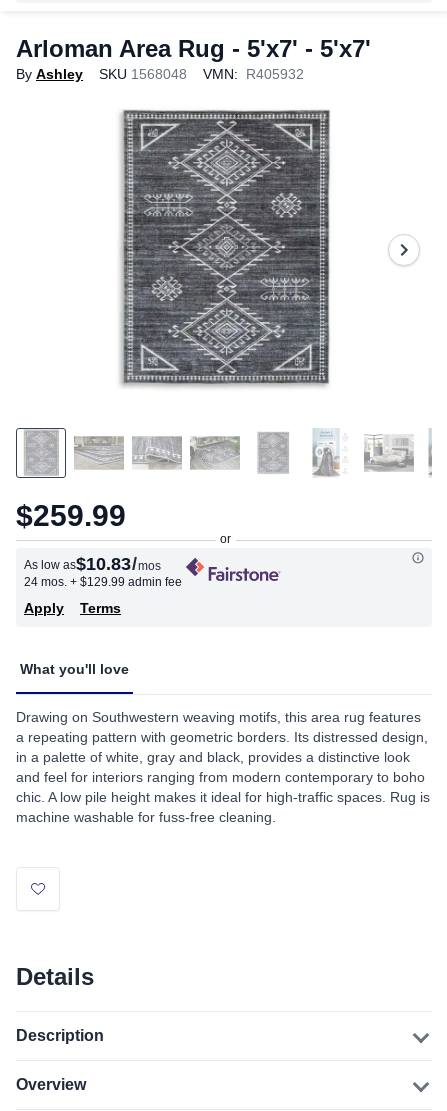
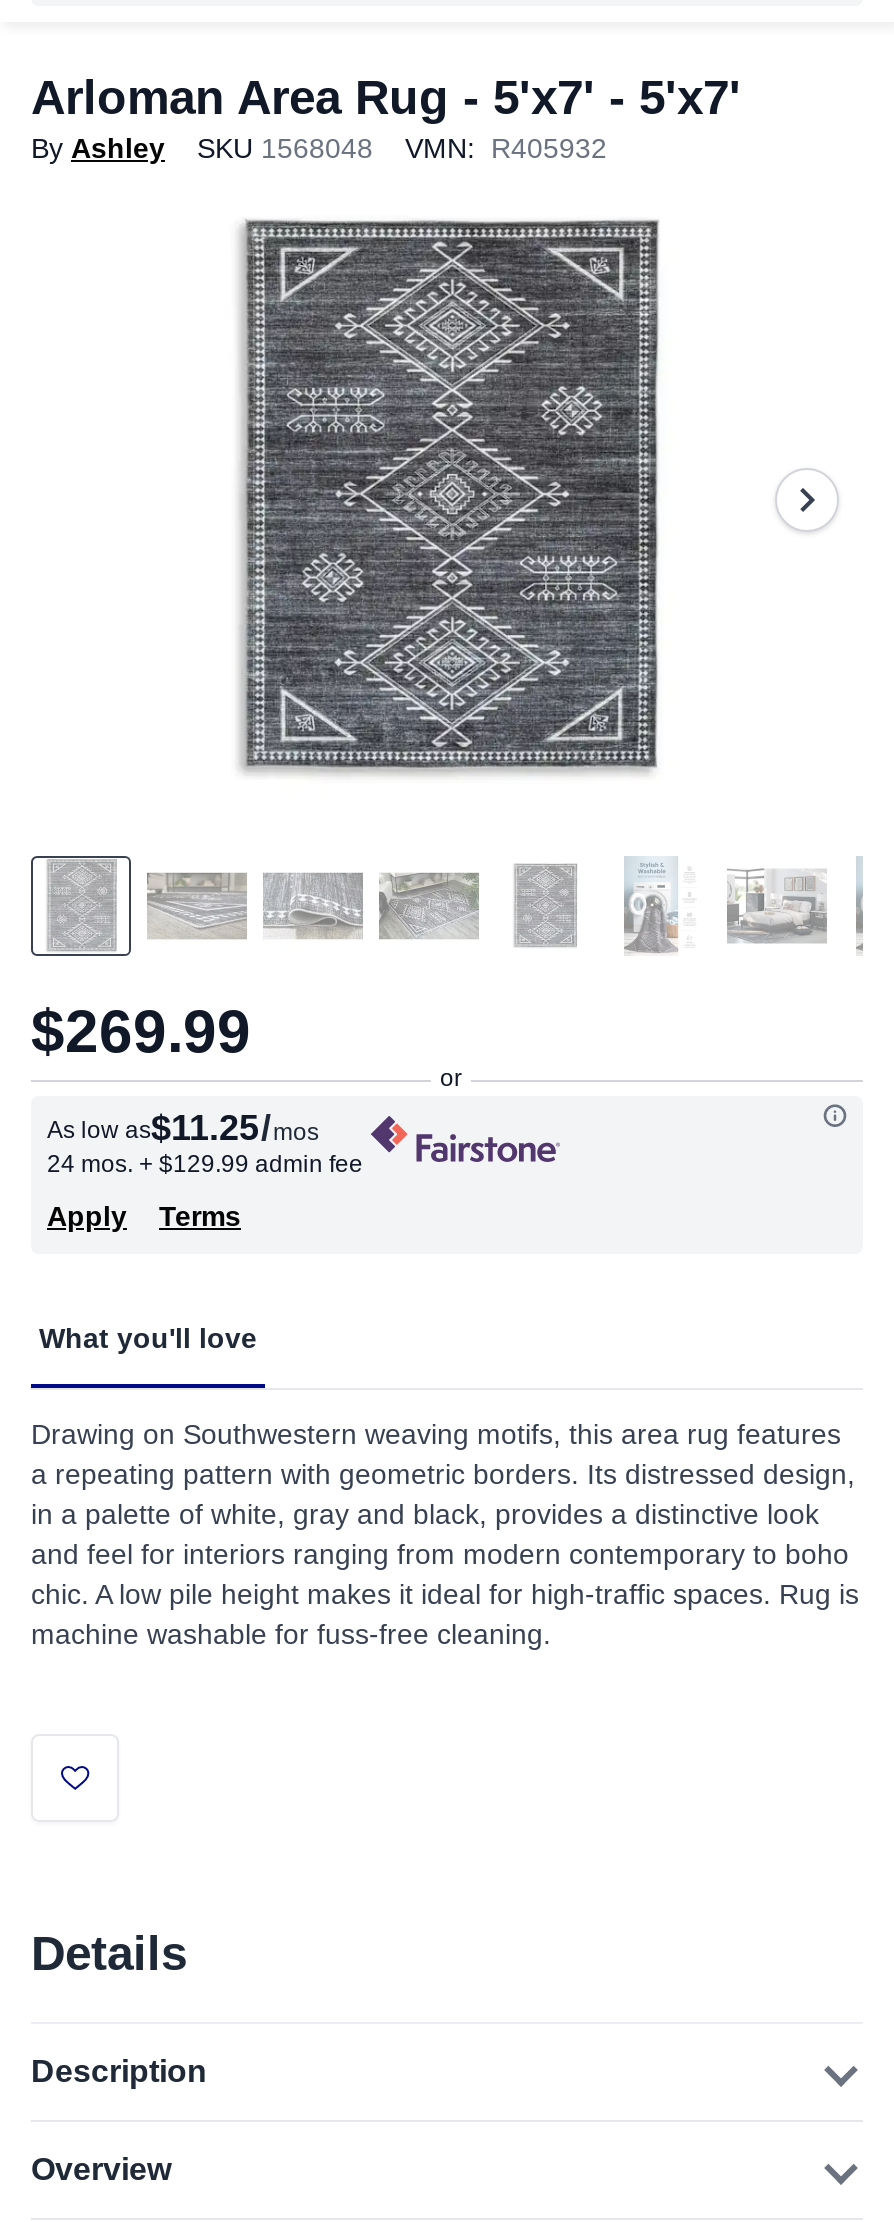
- $259.99
+ $269.99

- As low as$10.83 /mos
+ As low as$11.25 /mos
